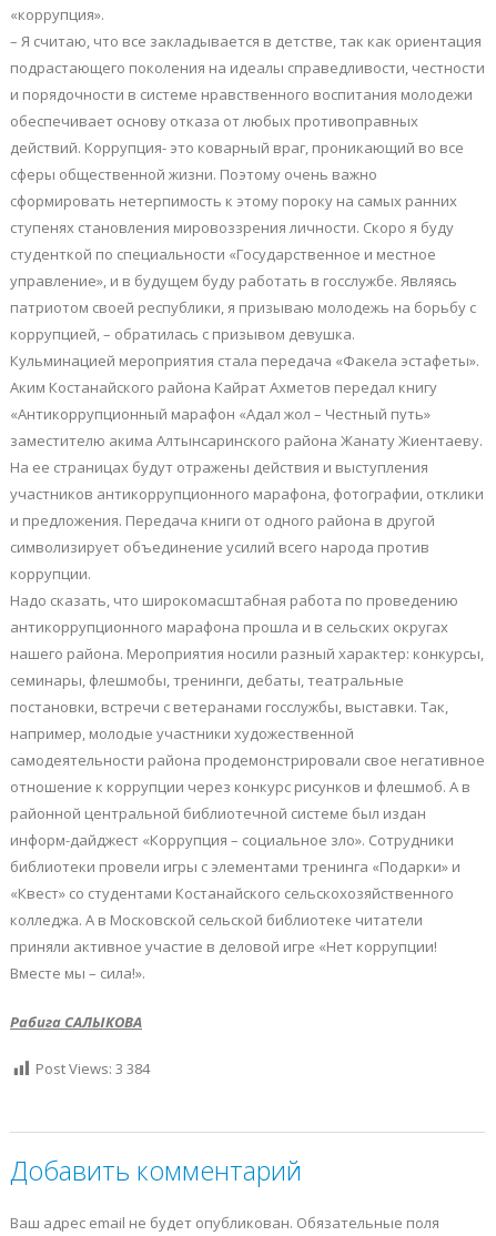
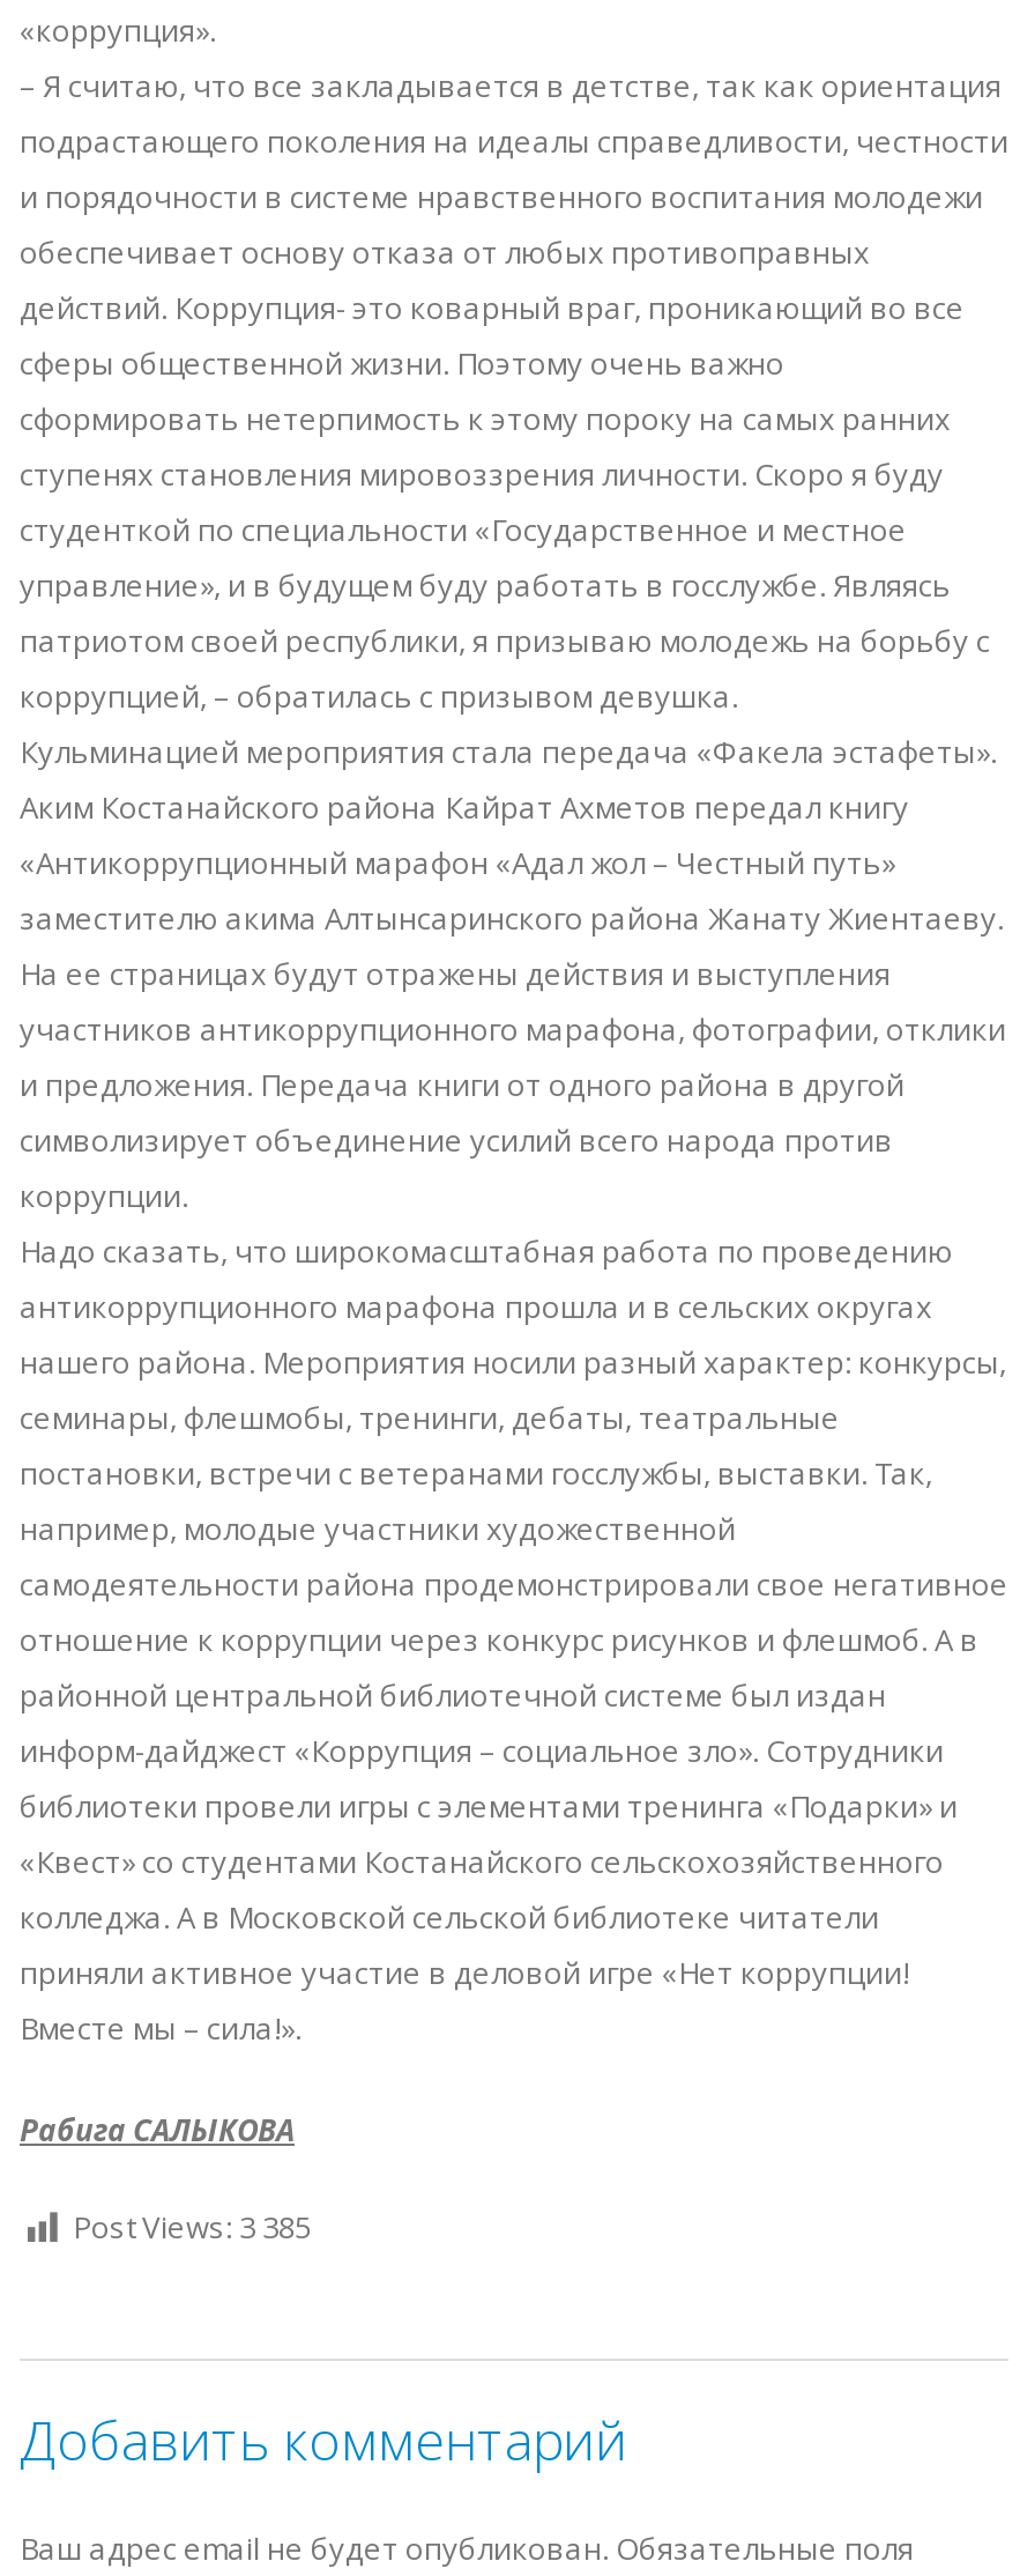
- Post Views: 3 384
+ Post Views: 3 385
